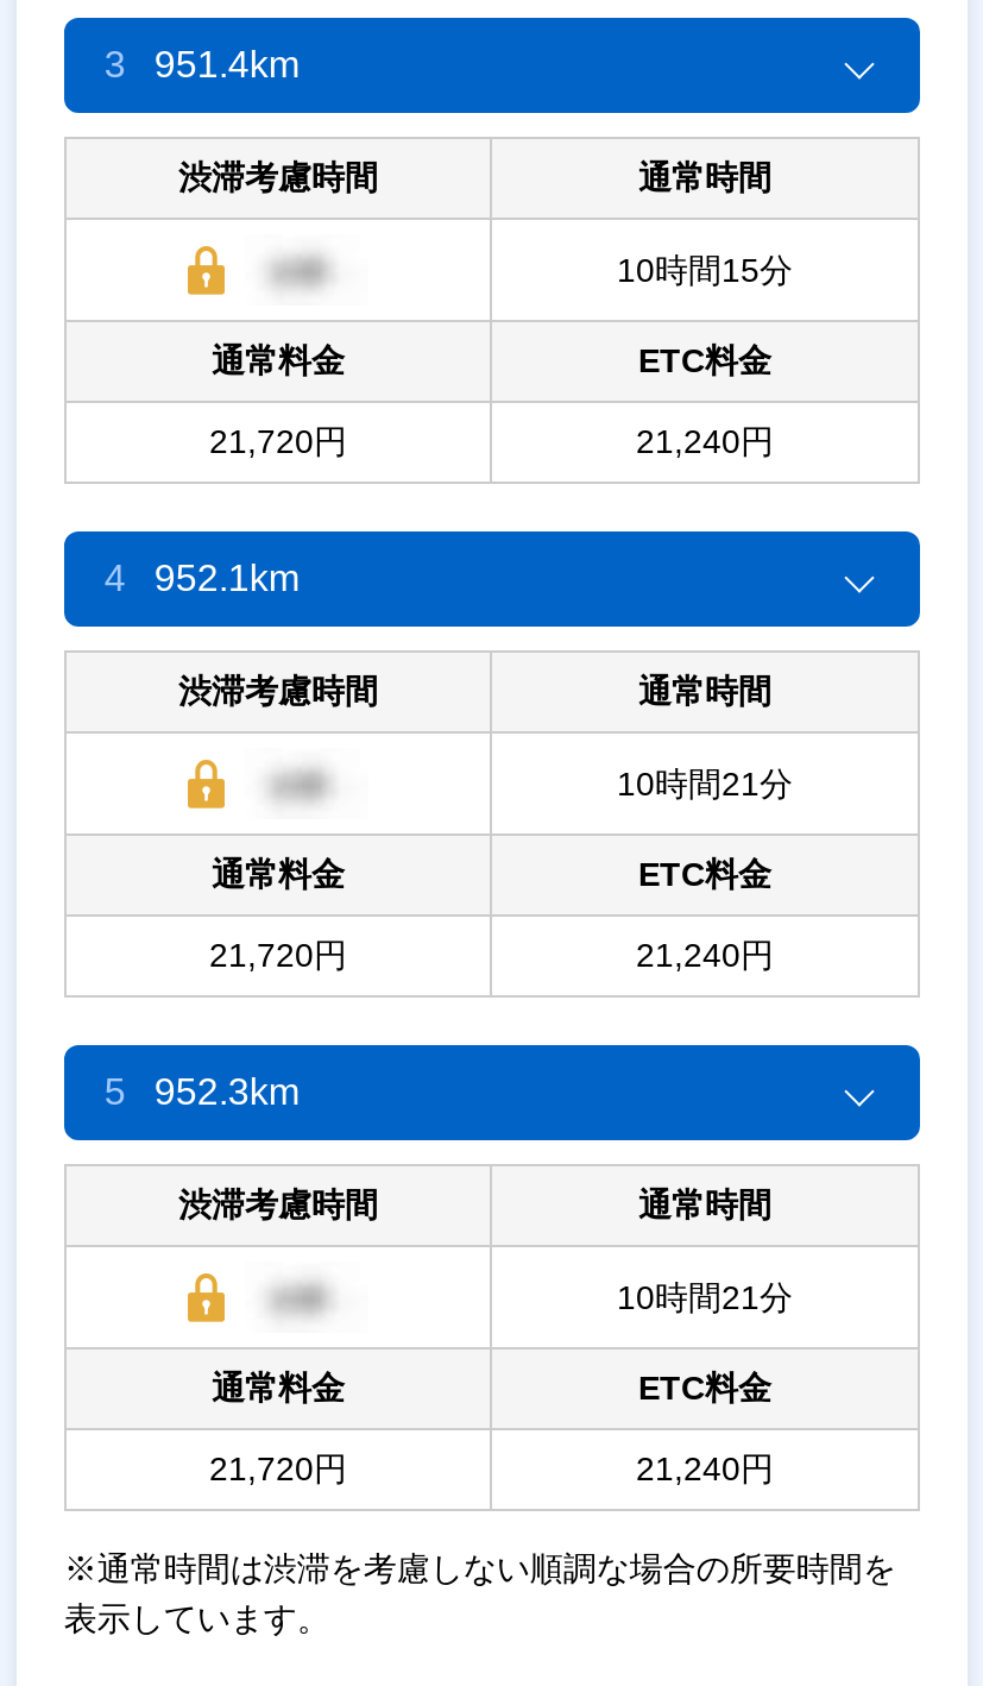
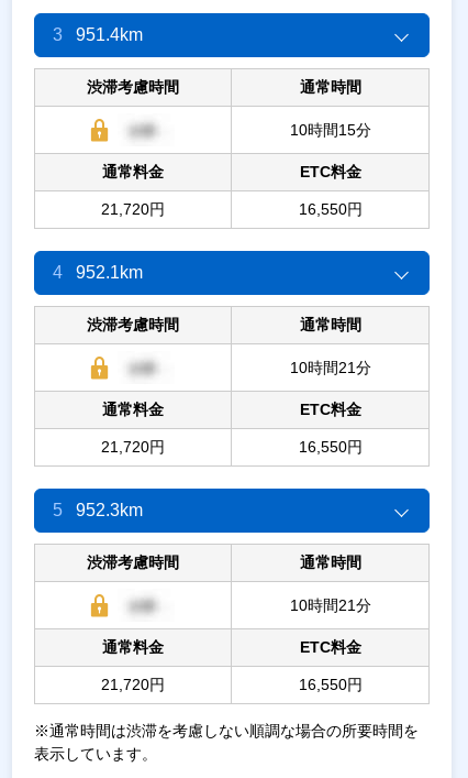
- 21,240円
+ 16,550円

- 21,240円
+ 16,550円

- 21,240円
+ 16,550円
